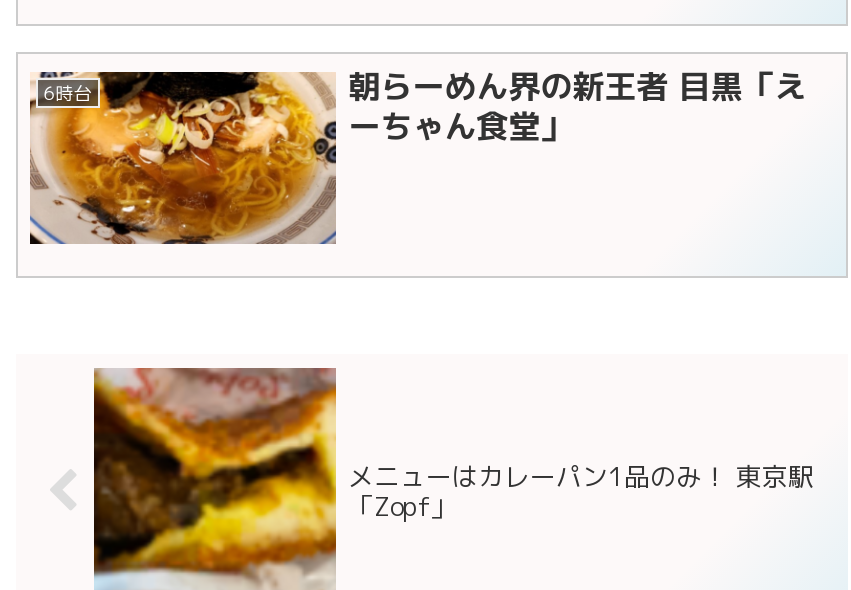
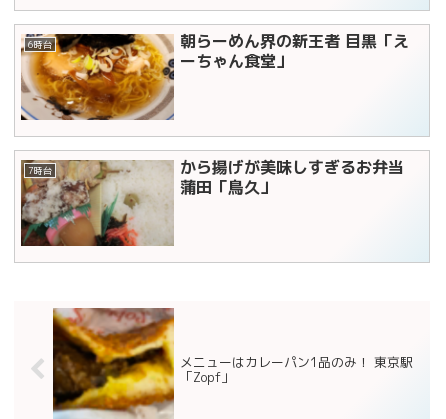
+ [image]
+ 7時台
+ から揚げが美味しすぎるお弁当
+ 蒲田「鳥久」
